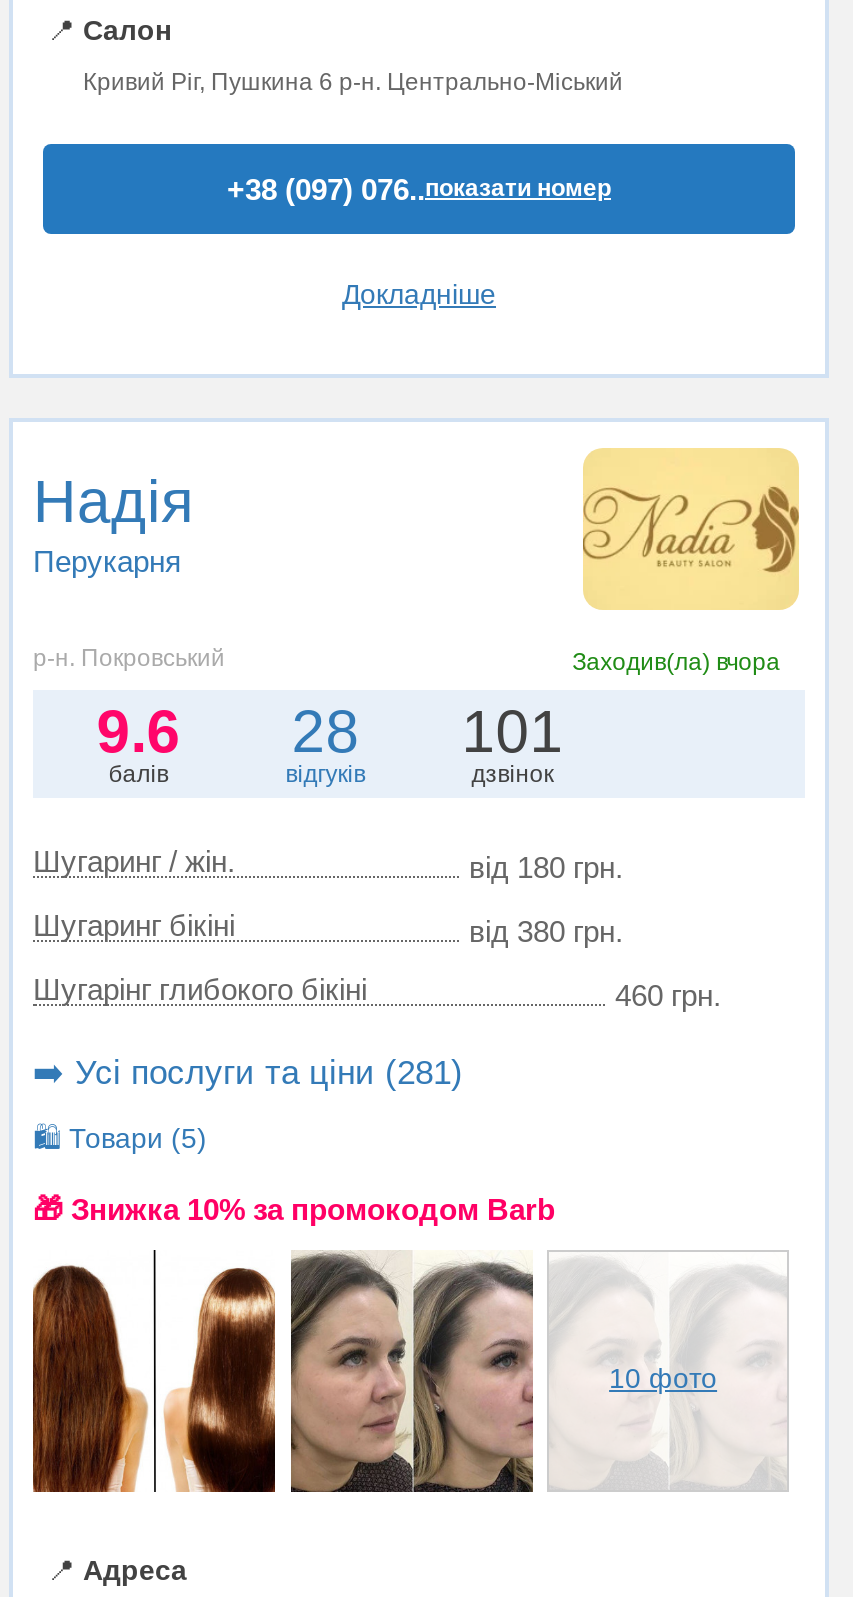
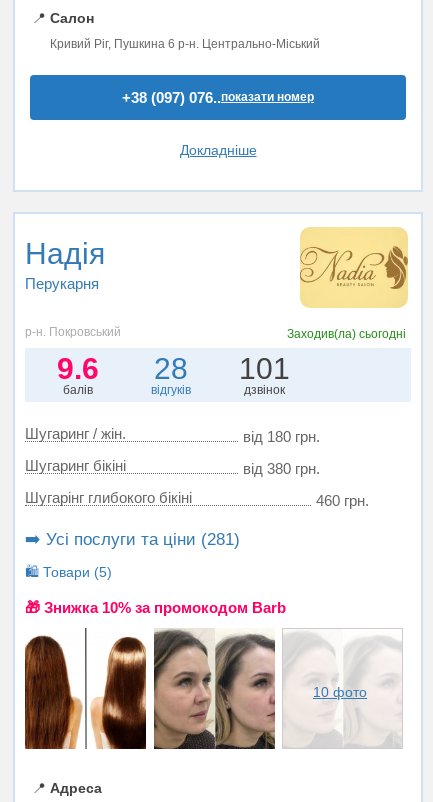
- Заходив(ла) вчора
+ Заходив(ла) сьогодні
